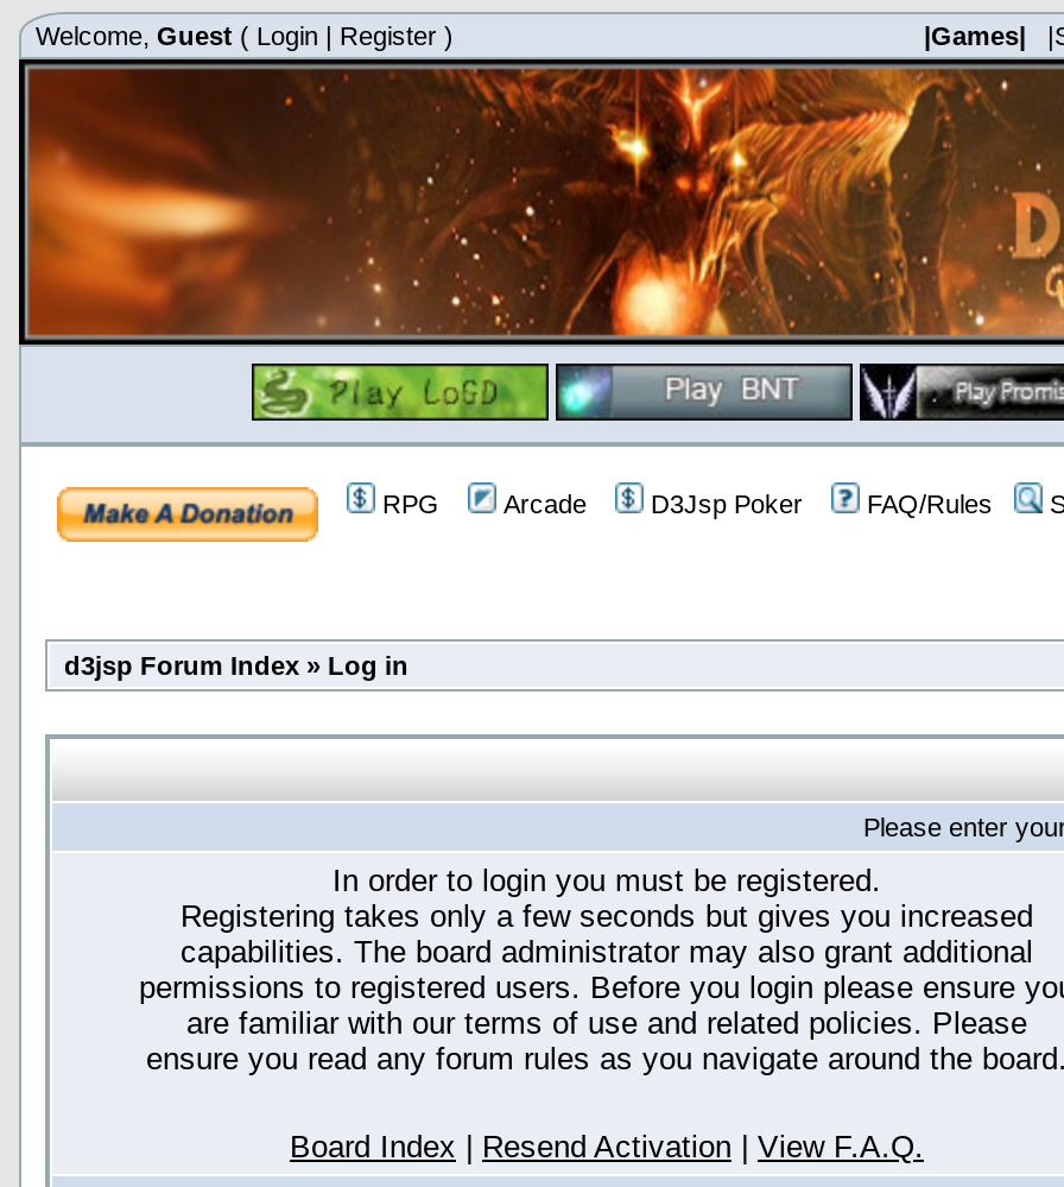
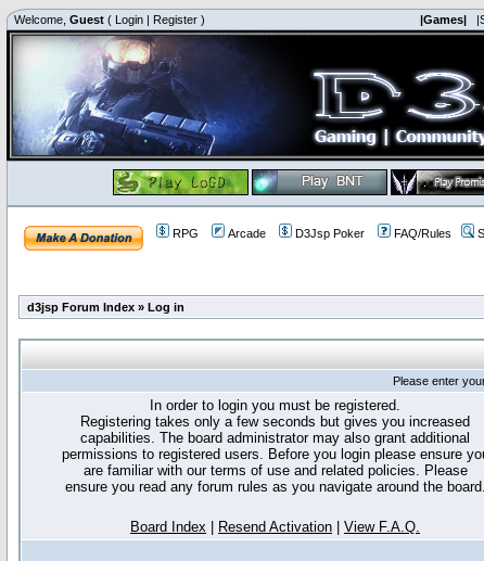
- [image]
+ [image]
